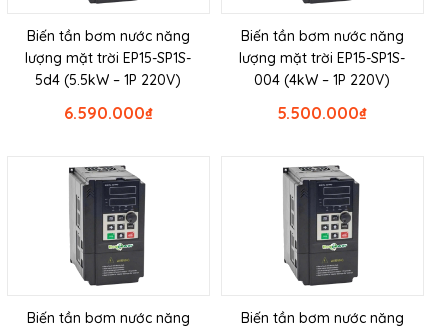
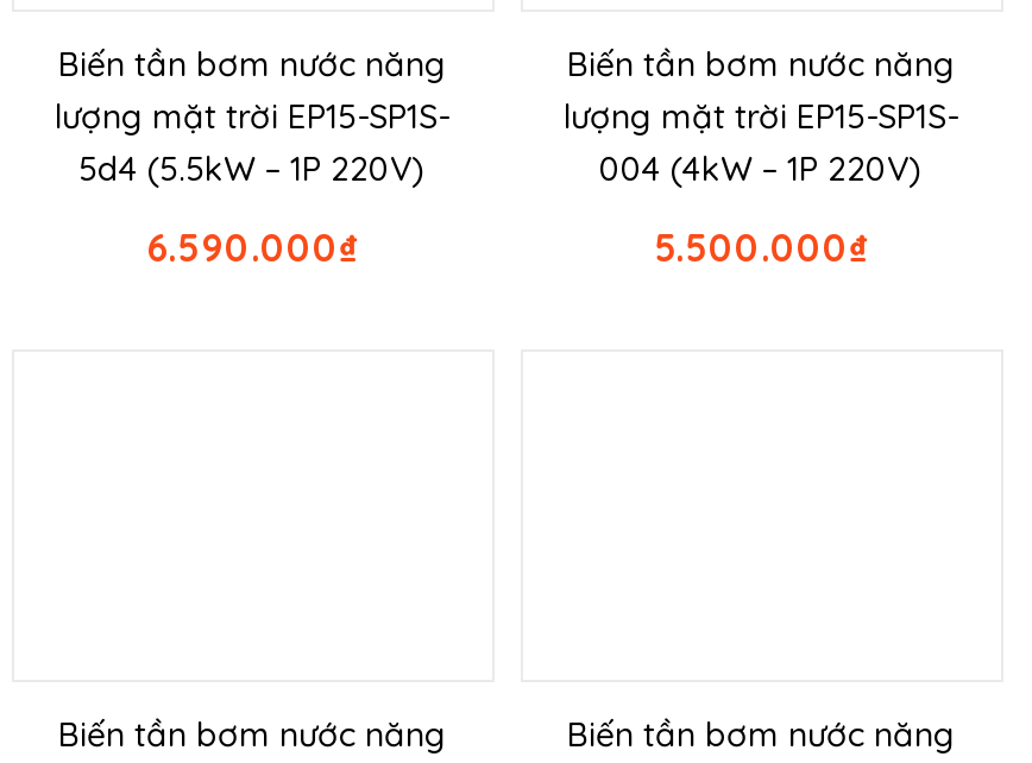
- [image]

- [image]
